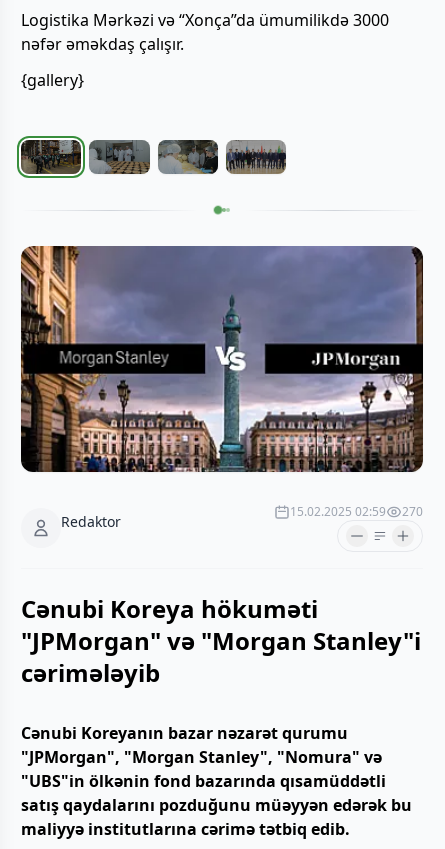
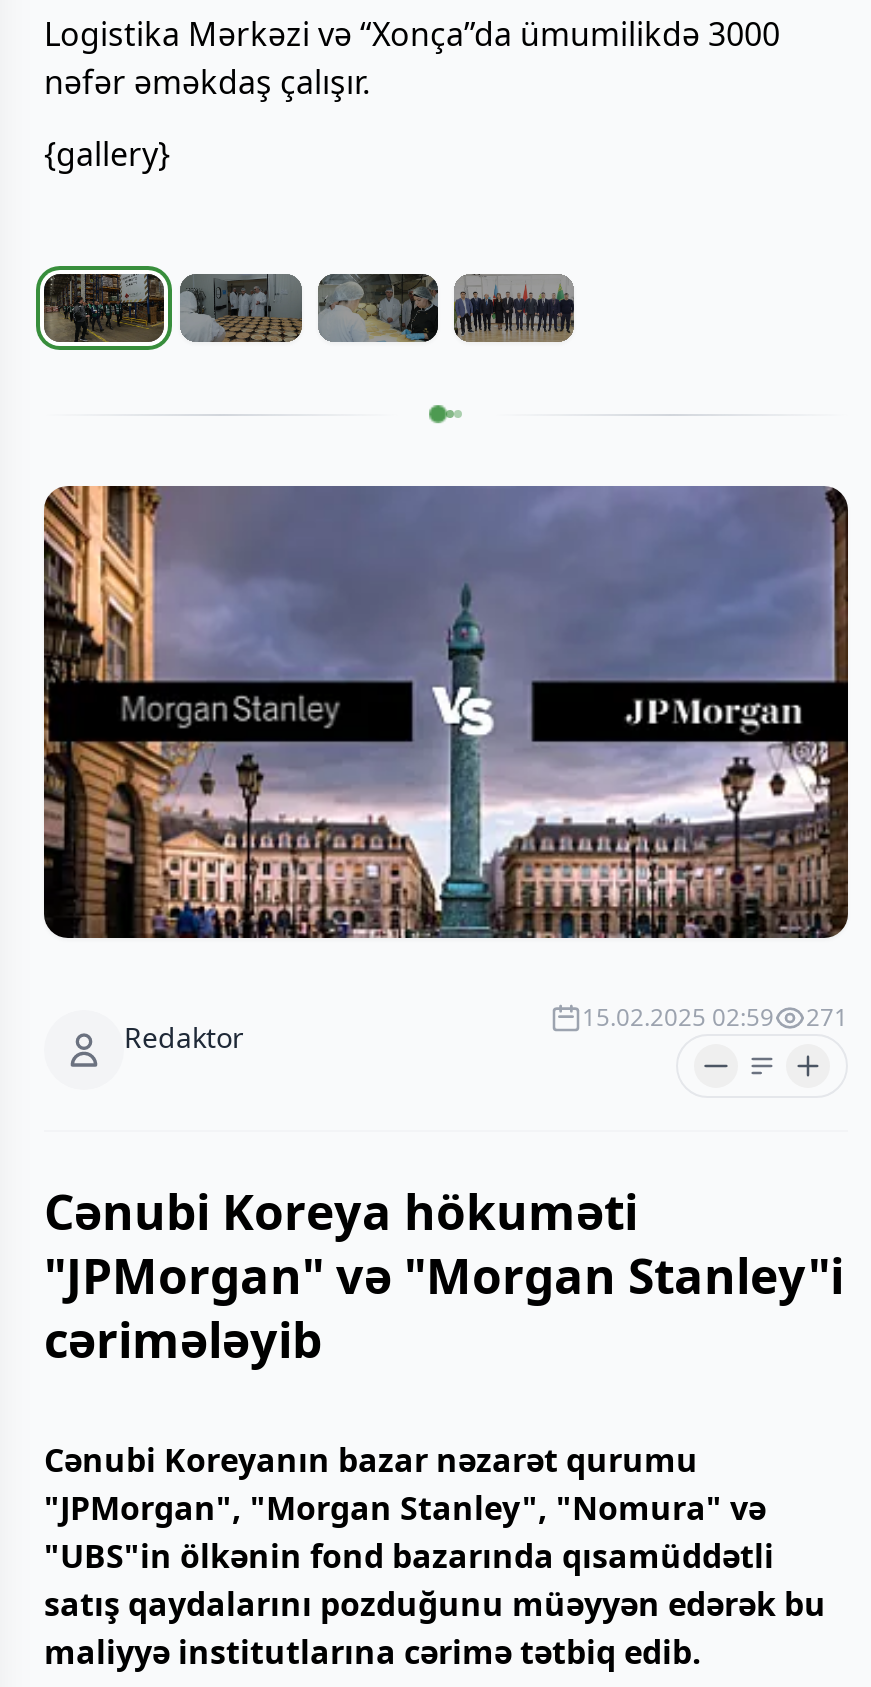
- 15.02.2025 02:59 270
+ 15.02.2025 02:59 271
